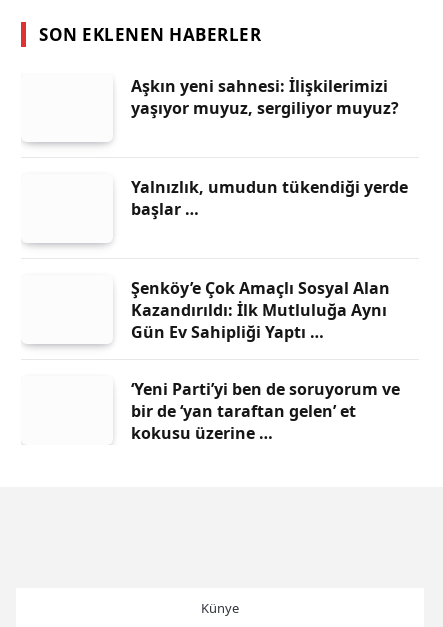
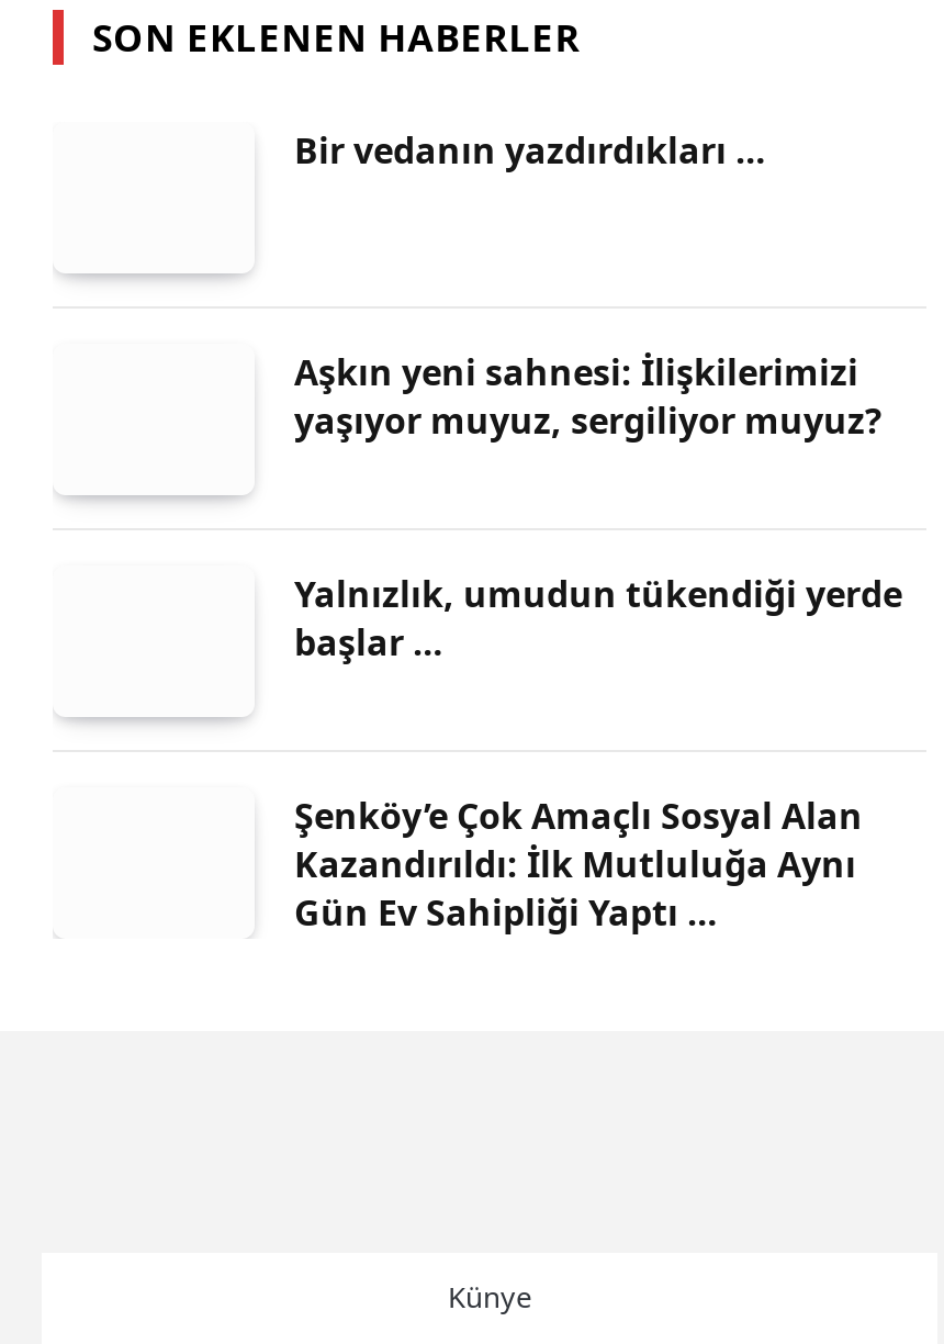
+ Bir vedanın yazdırdıkları …

moved down: Aşkın yeni sahnesi: İlişkilerimizi | yaşıyor muyuz, sergiliyor muyuz? | Yalnızlık, umudun tükendiği yerde | başlar … | Şenköy’e Çok Amaçlı Sosyal Alan | Kazandırıldı: İlk Mutluluğa Aynı | Gün Ev Sahipliği Yaptı …

- ‘Yeni Parti’yi ben de soruyorum ve
- bir de ‘yan taraftan gelen’ et
- kokusu üzerine …
